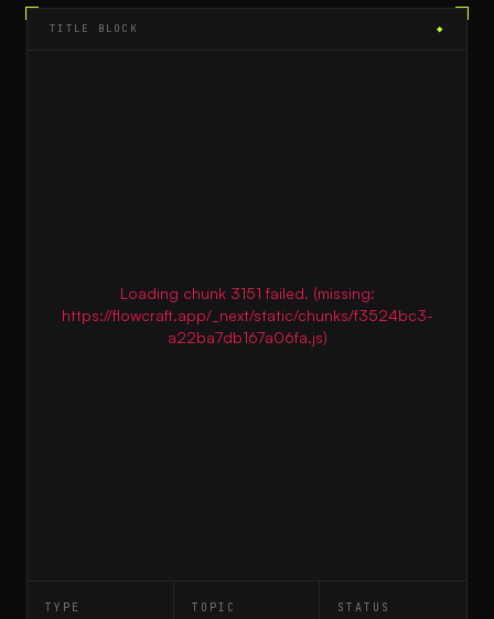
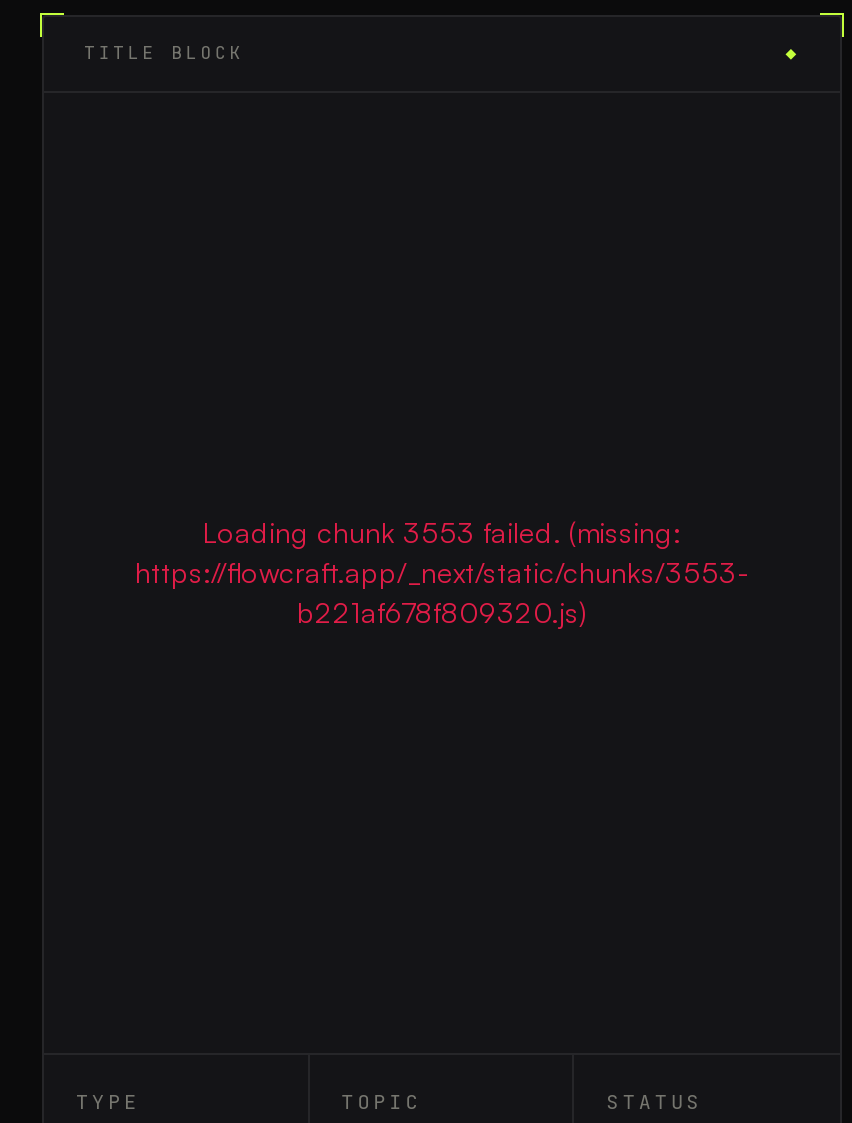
- Loading chunk 3151 failed. (missing:
- https://flowcraft.app/_next/static/chunks/f3524bc3-
- a22ba7db167a06fa.js)
+ Loading chunk 3553 failed. (missing:
+ https://flowcraft.app/_next/static/chunks/3553-
+ b221af678f809320.js)
